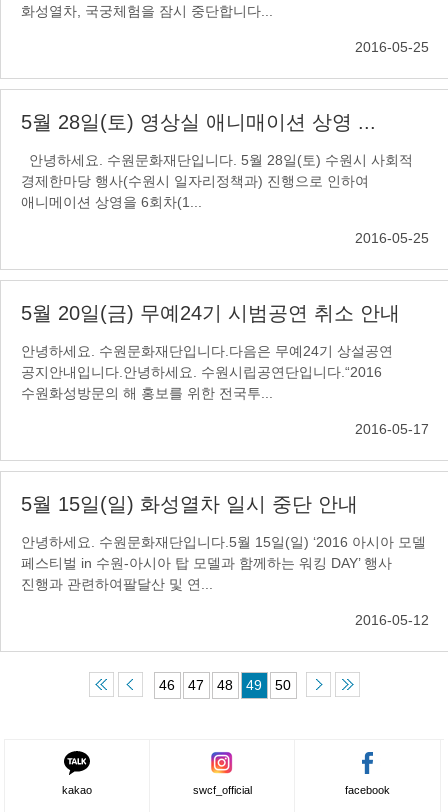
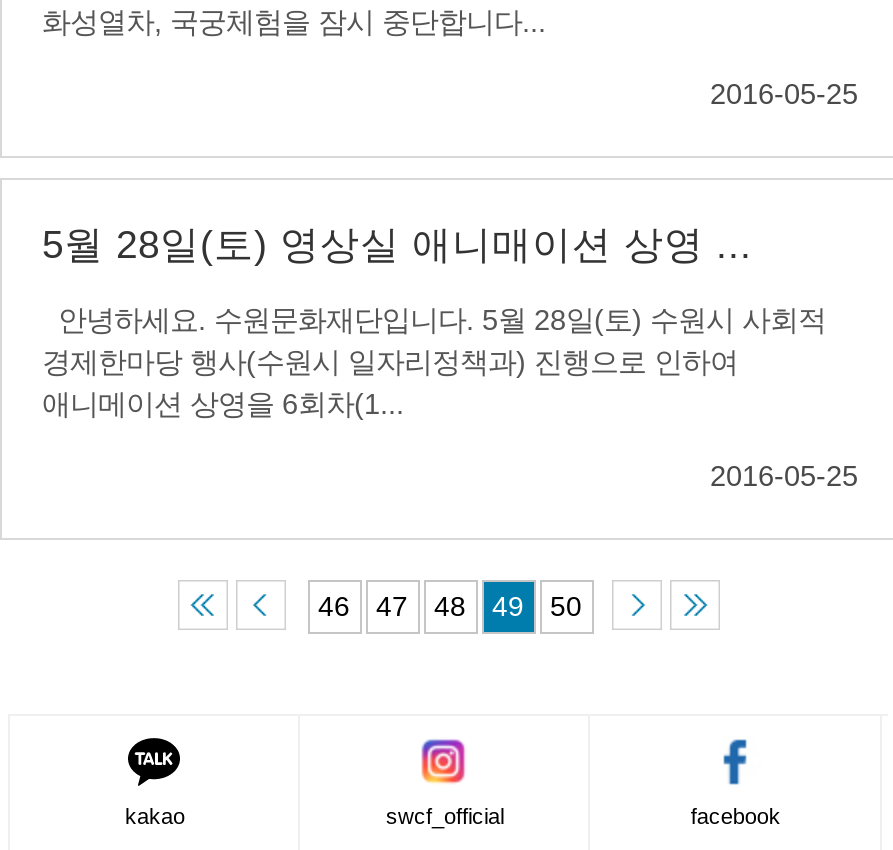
- 5월 20일(금) 무예24기 시범공연 취소 안내
- 안녕하세요. 수원문화재단입니다.다음은 무예24기 상설공연
- 공지안내입니다.안녕하세요. 수원시립공연단입니다.“2016
- 수원화성방문의 해 홍보를 위한 전국투...
- 2016-05-17

- 5월 15일(일) 화성열차 일시 중단 안내
- 안녕하세요. 수원문화재단입니다.5월 15일(일) ‘2016 아시아 모델
- 페스티벌 in 수원-아시아 탑 모델과 함께하는 워킹 DAY’ 행사
- 진행과 관련하여팔달산 및 연...
- 2016-05-12
